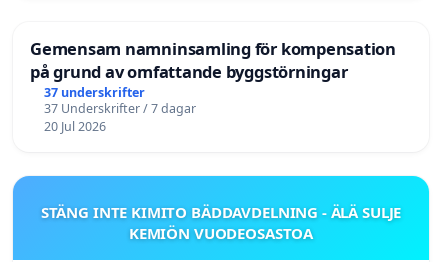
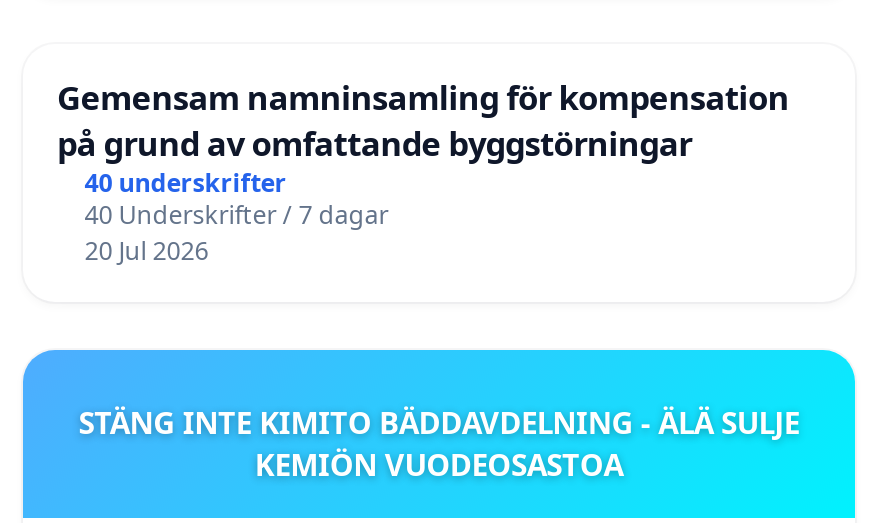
- 37 underskrifter
+ 40 underskrifter

- 37 Underskrifter / 7 dagar
+ 40 Underskrifter / 7 dagar
